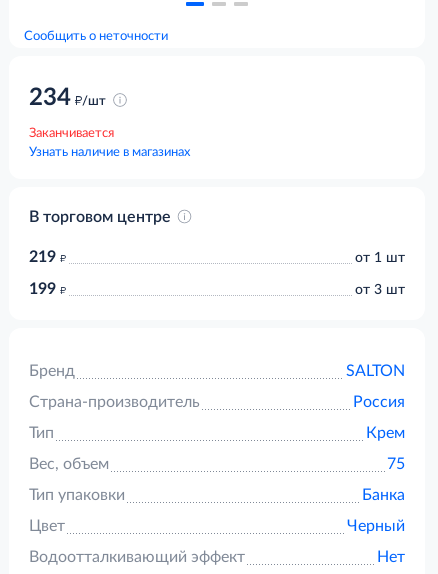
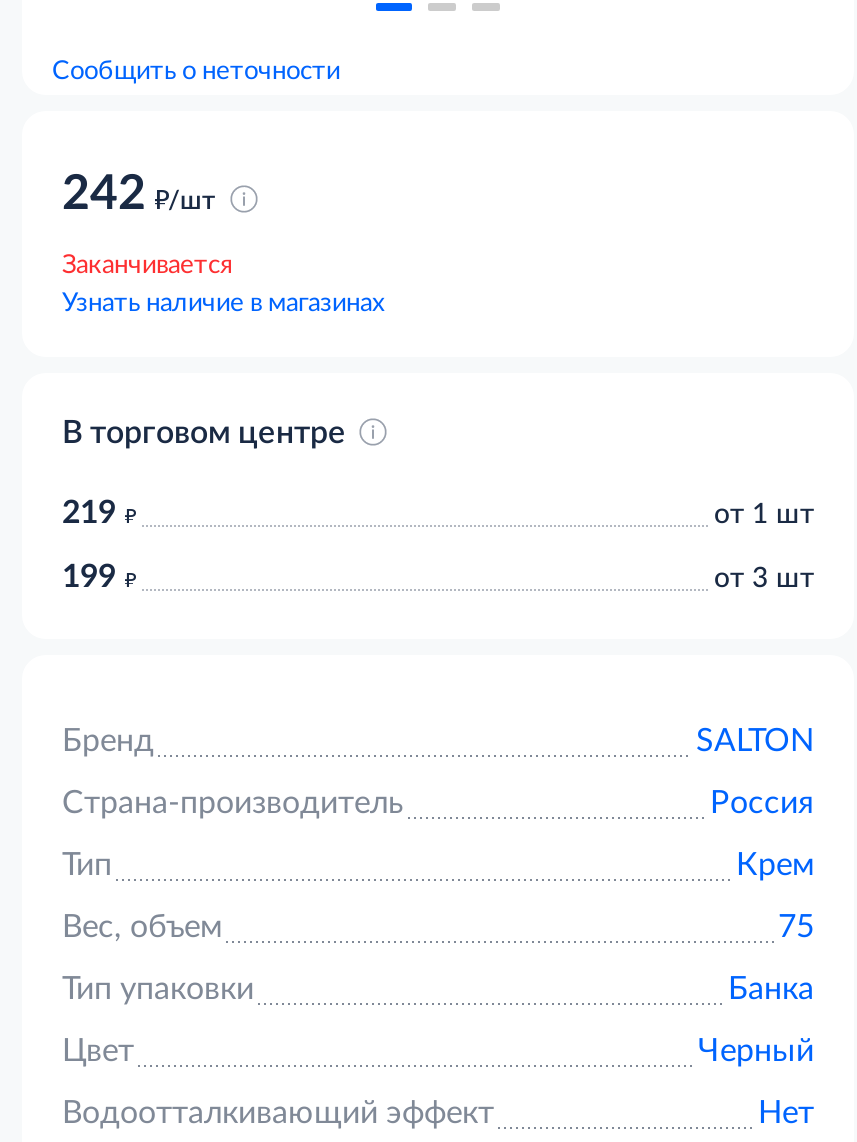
- 234 д/шт
+ 242 д/шт
